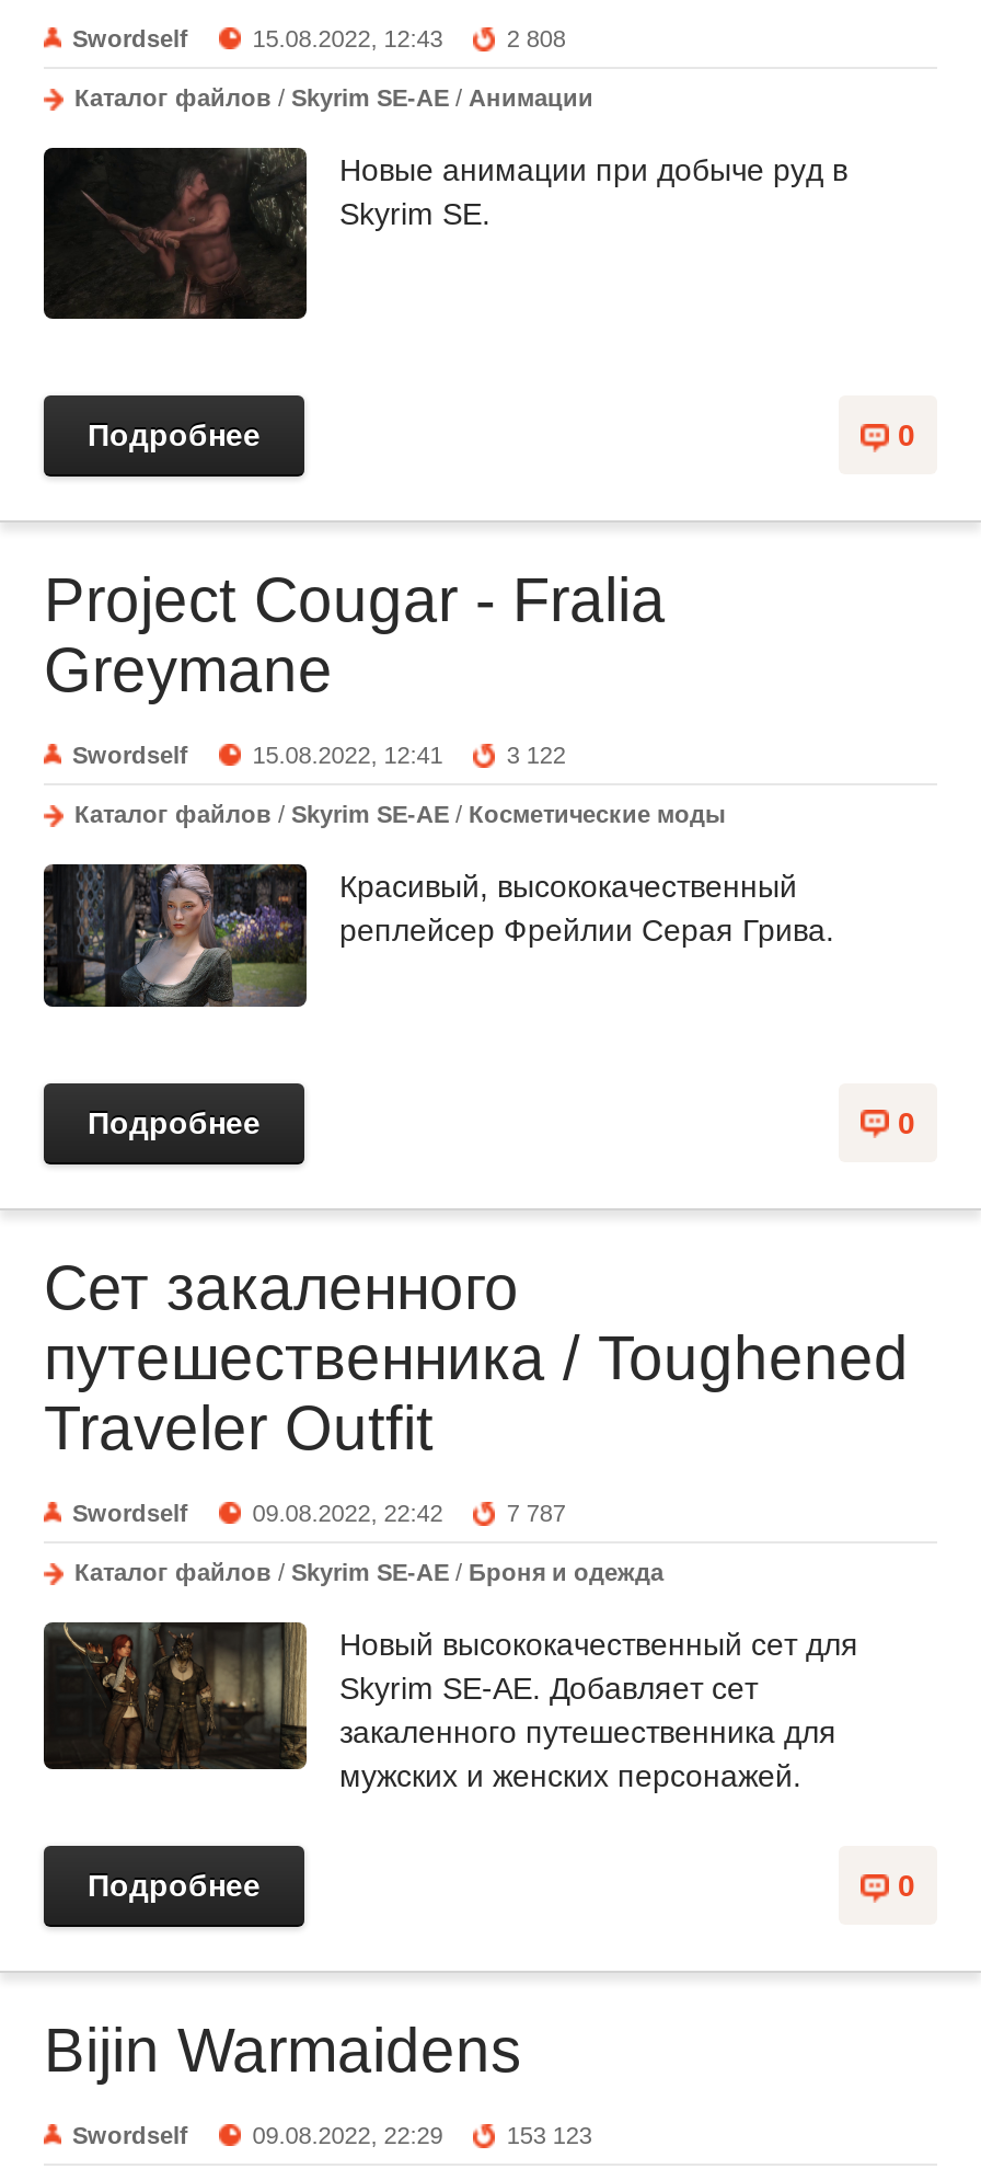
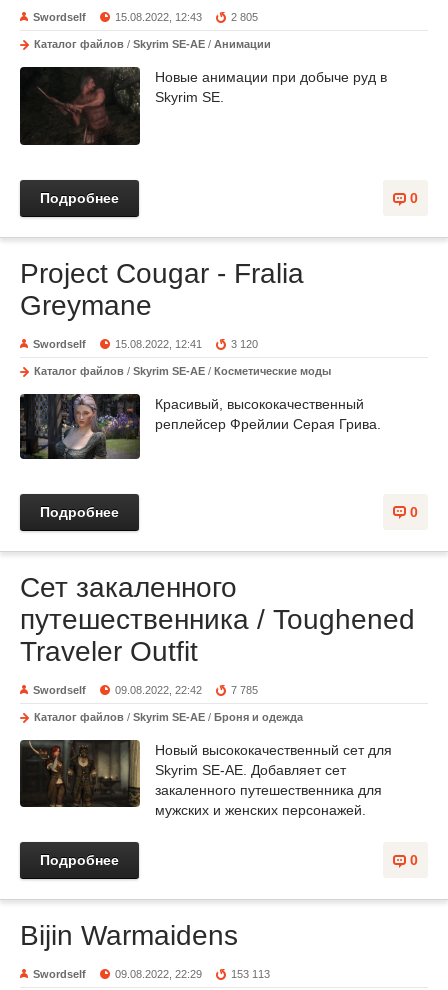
- 2 808
+ 2 805

- 3 122
+ 3 120

- 7 787
+ 7 785

- 153 123
+ 153 113
